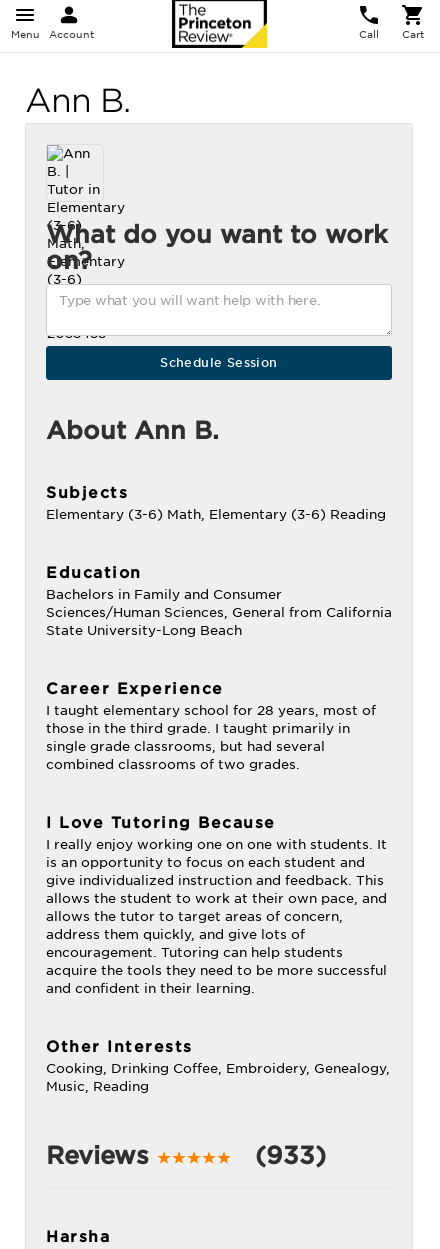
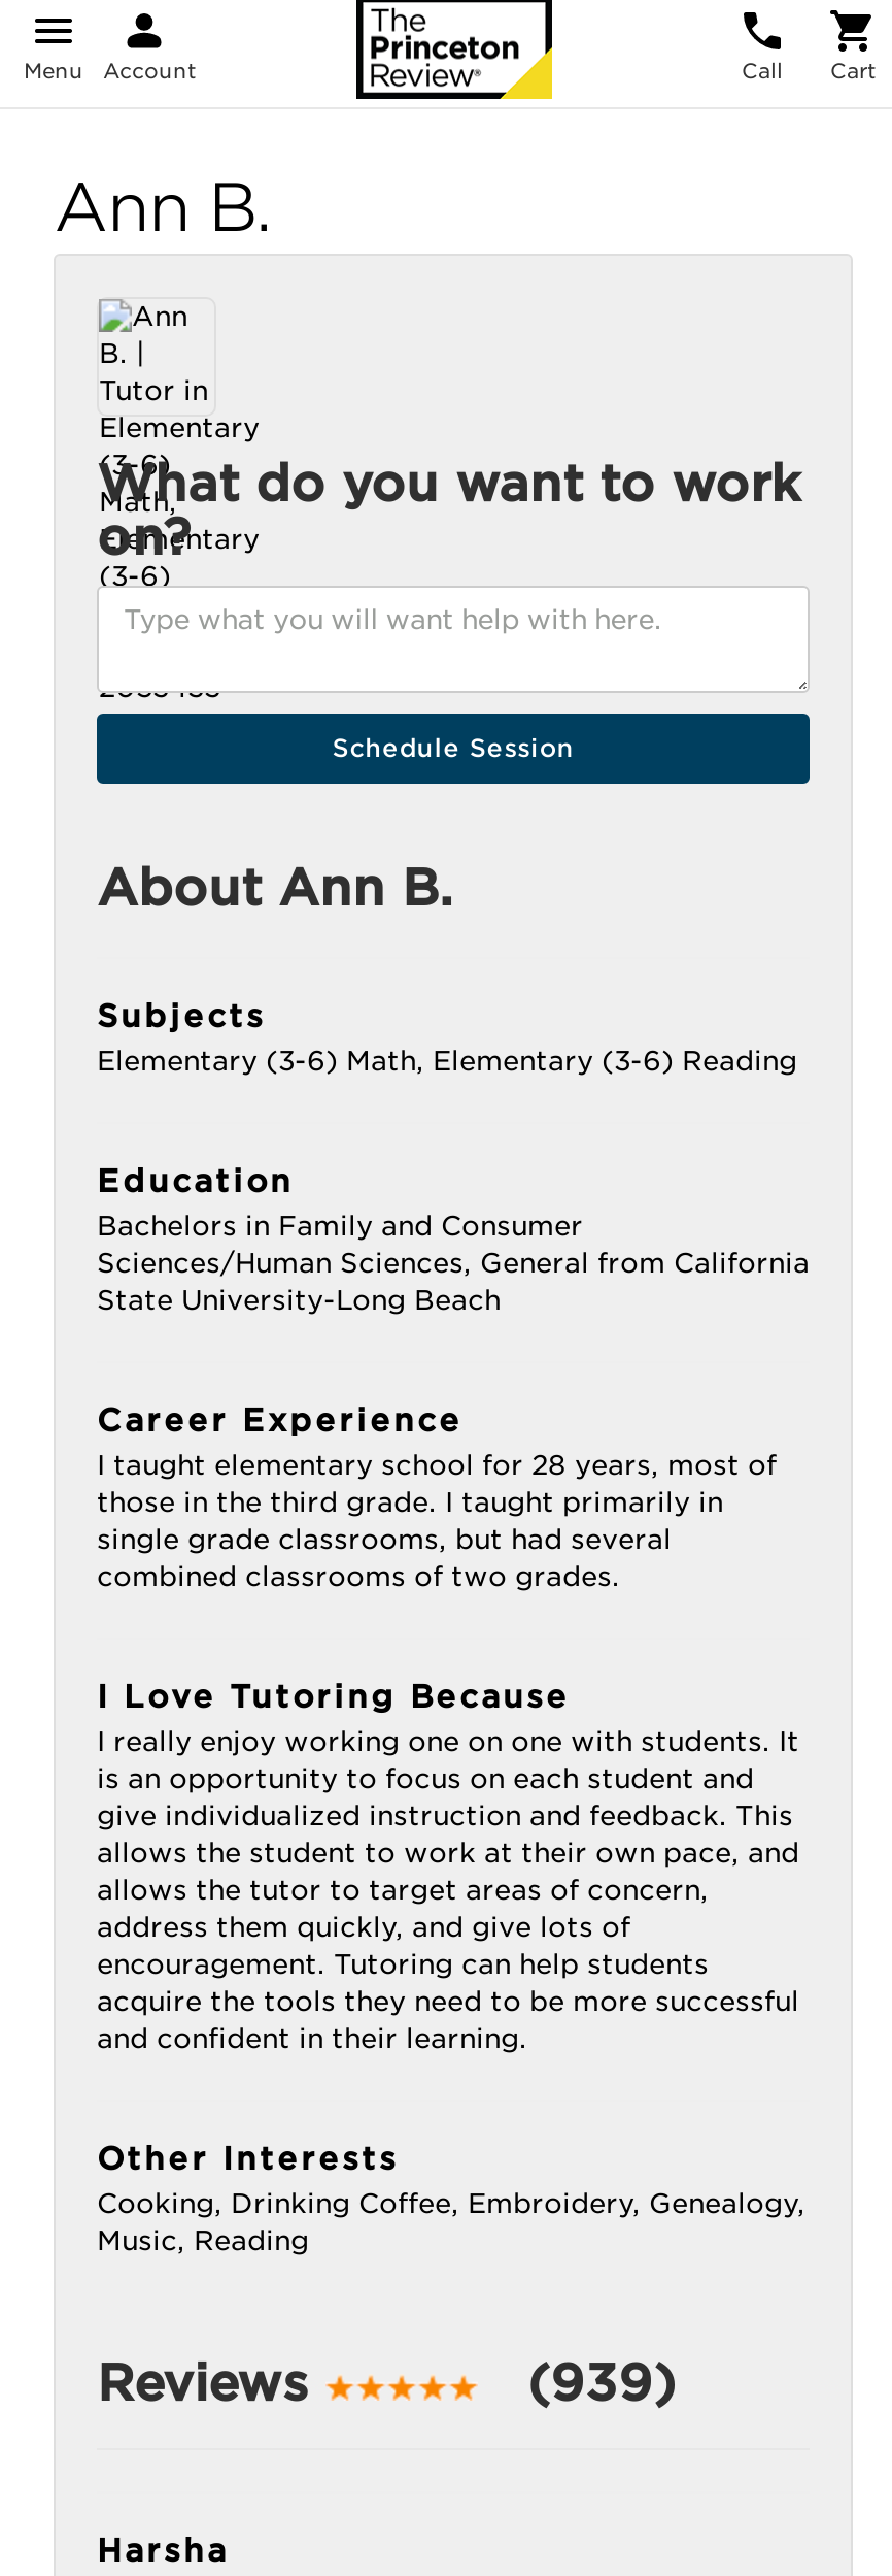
- (933)
+ (939)
